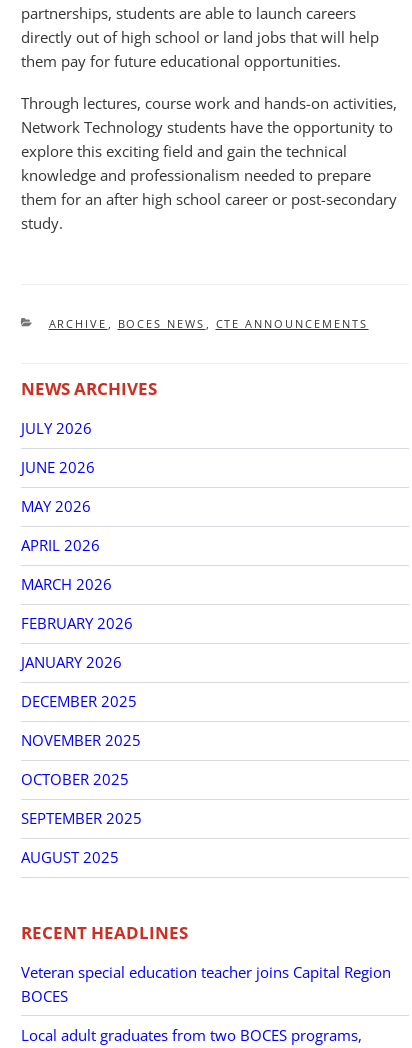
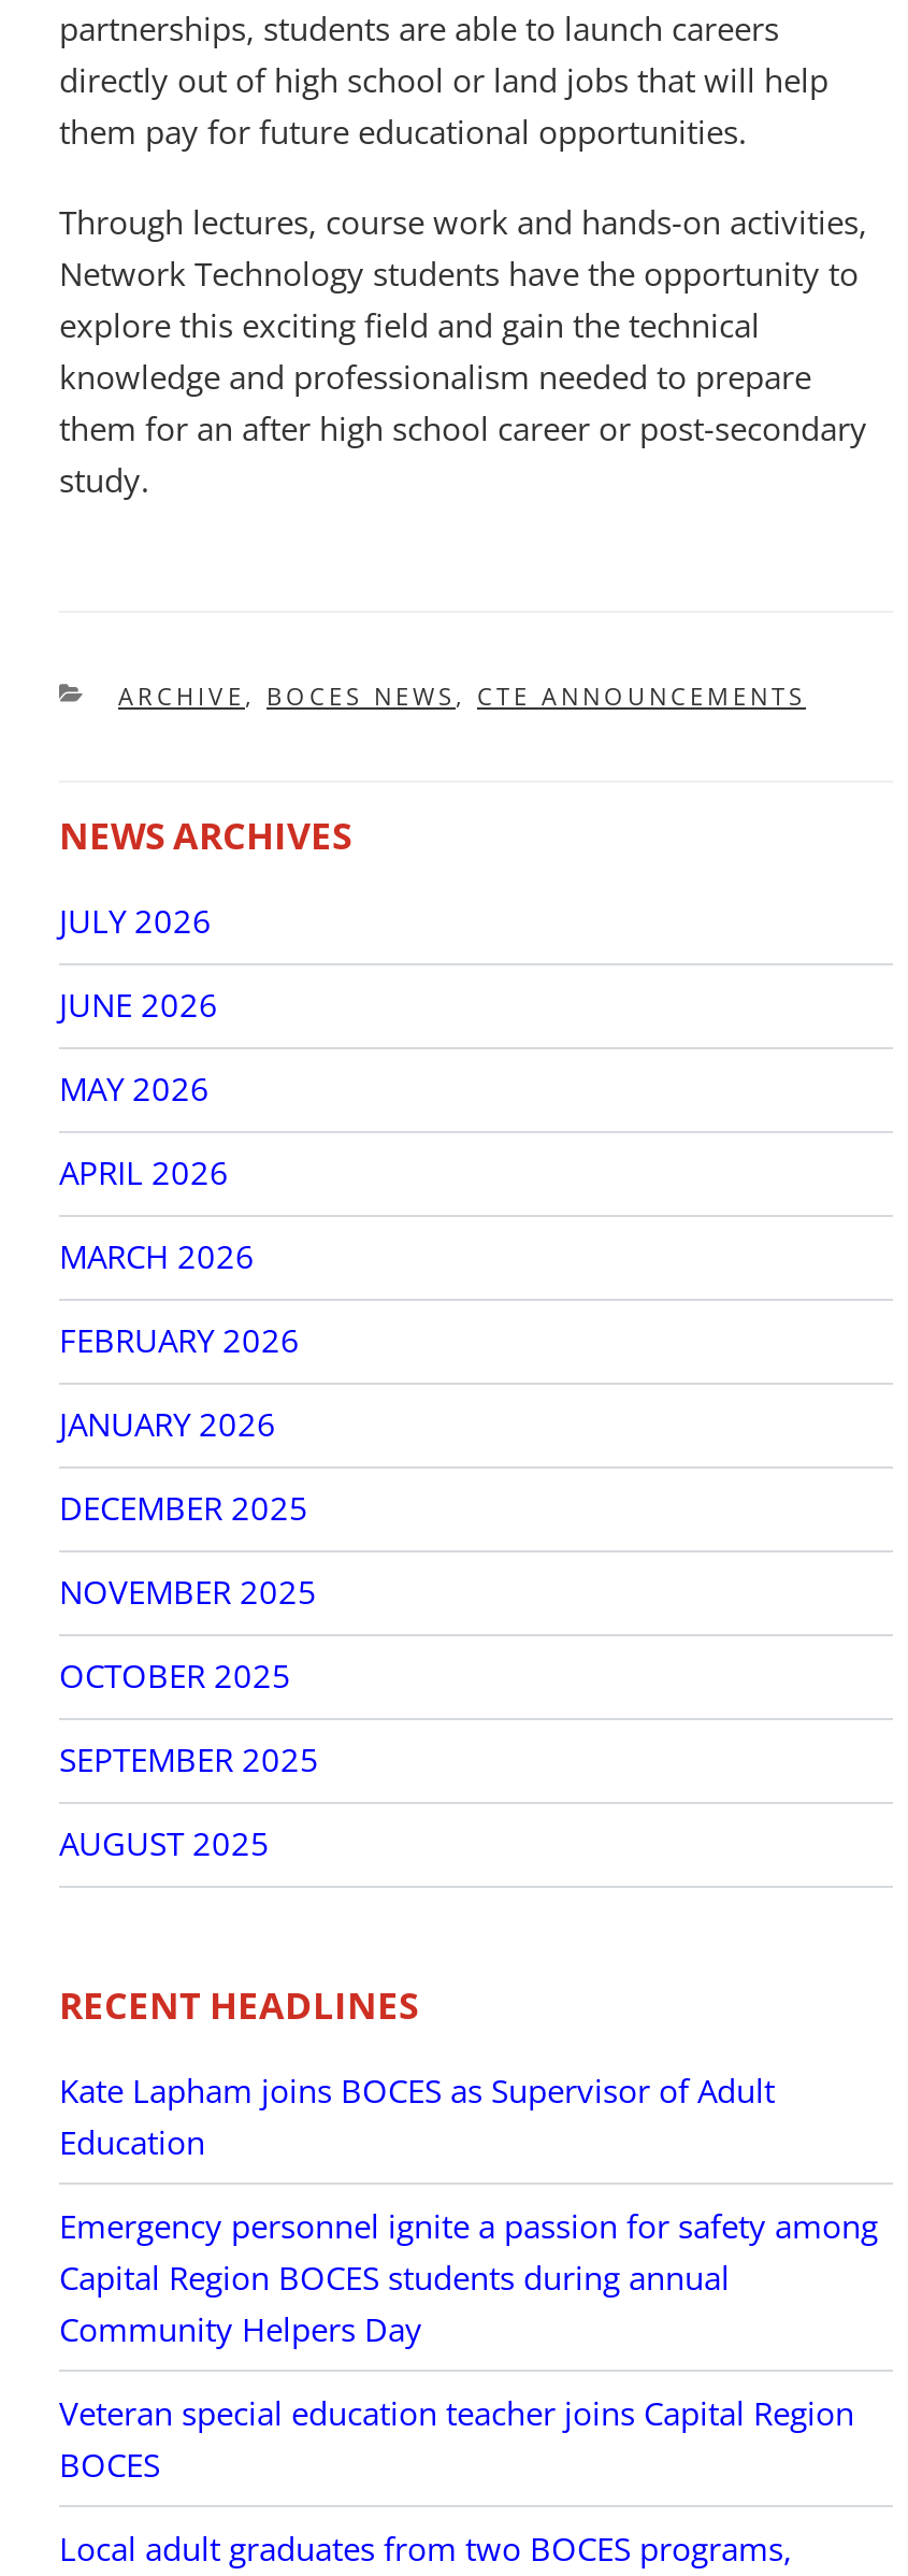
+ Kate Lapham joins BOCES as Supervisor of Adult
+ Education
+ Emergency personnel ignite a passion for safety among
+ Capital Region BOCES students during annual
+ Community Helpers Day
